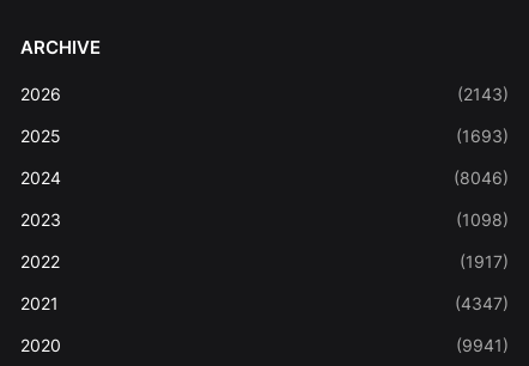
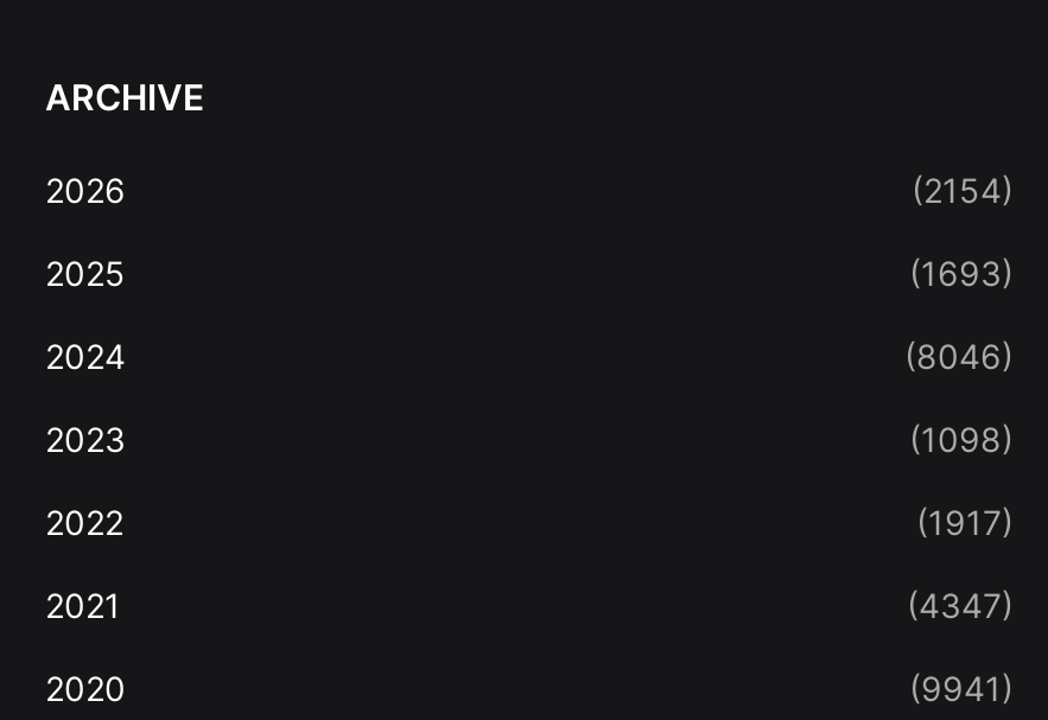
- (2143)
+ (2154)
